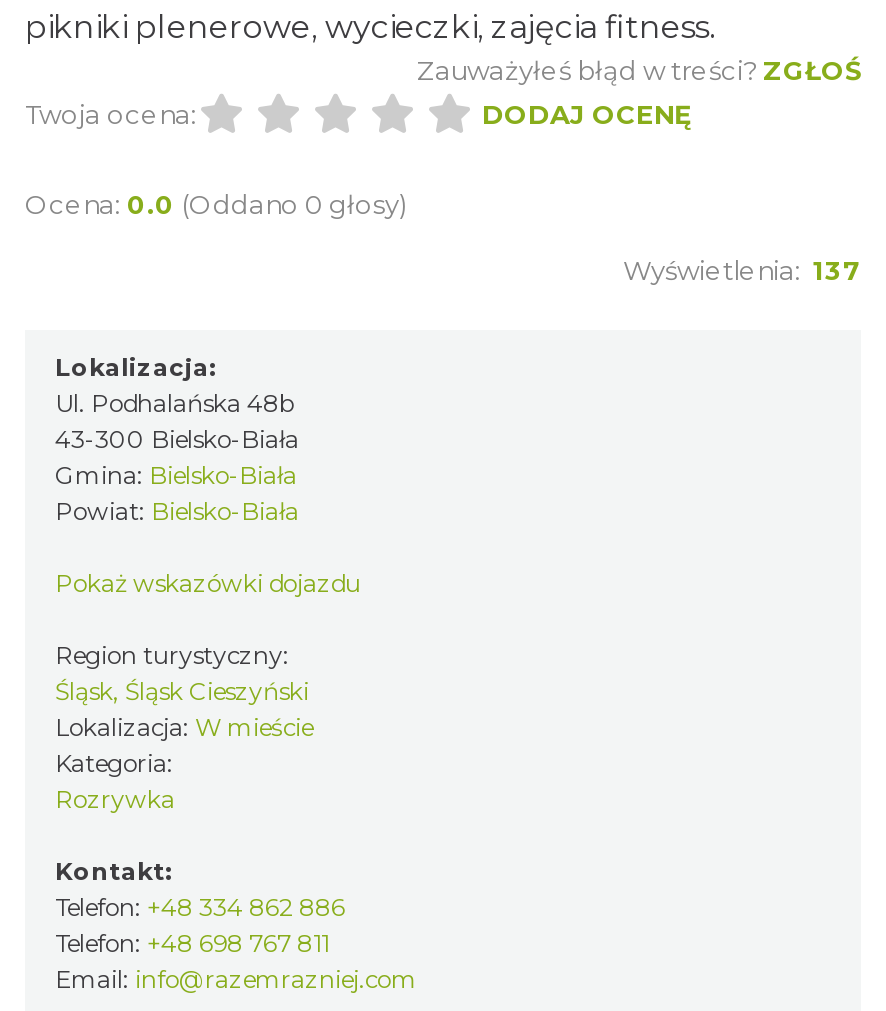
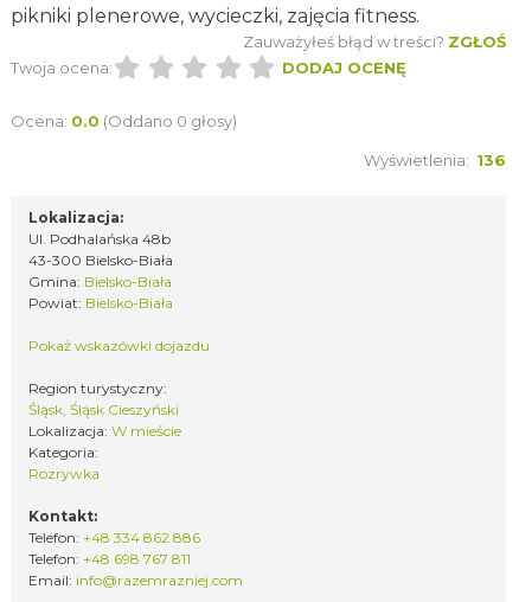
- Wyświetlenia: 137
+ Wyświetlenia: 136
